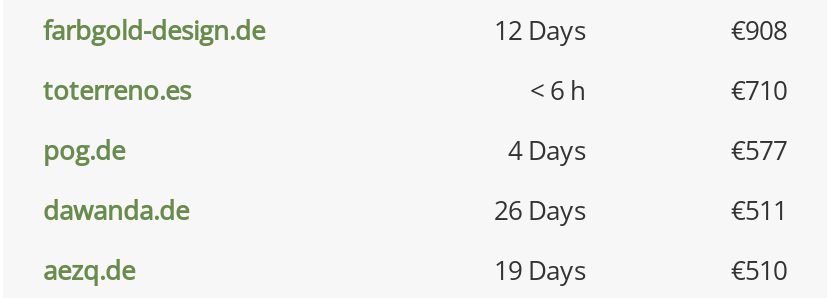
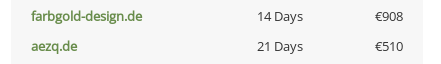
- 12 Days
+ 14 Days

- toterreno.es
- < 6 h
- €710
- pog.de
- 4 Days
- €577
- dawanda.de
- 26 Days
- €511

- 19 Days
+ 21 Days
